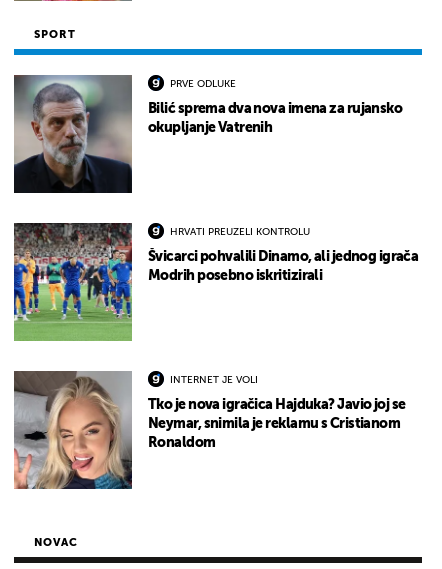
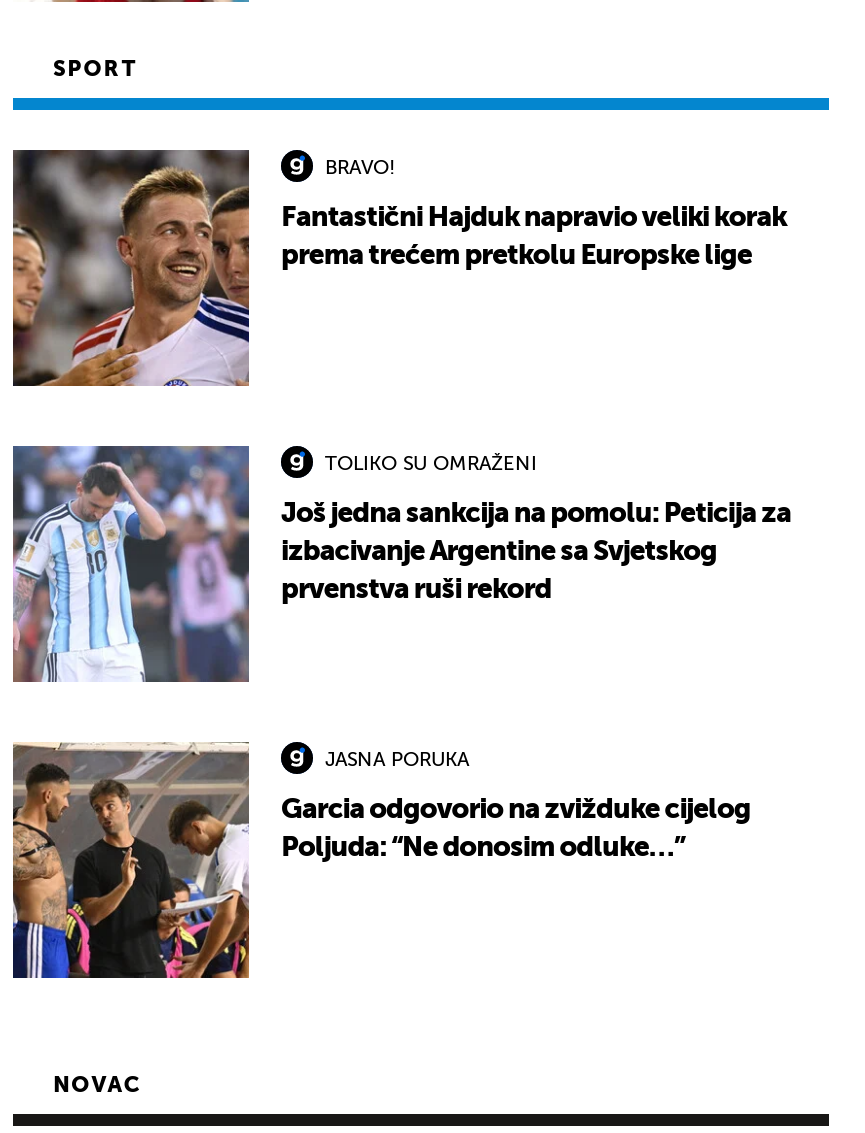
- [image]
- Bilić sprema dva nova imena za rujansko
- okupljanje Vatrenih
+ [image]
+ Fantastični Hajduk napravio veliki korak
+ prema trećem pretkolu Europske lige

- PRVE ODLUKE
+ BRAVO!

- [image]
- Švicarci pohvalili Dinamo, ali jednog igrača
- Modrih posebno iskritizirali
+ [image]
+ Još jedna sankcija na pomolu: Peticija za
+ izbacivanje Argentine sa Svjetskog
+ prvenstva ruši rekord

- HRVATI PREUZELI KONTROLU
+ TOLIKO SU OMRAŽENI

- [image]
- Tko je nova igračica Hajduka? Javio joj se
- Neymar, snimila je reklamu s Cristianom
- Ronaldom
+ [image]
+ Garcia odgovorio na zvižduke cijelog
+ Poljuda: “Ne donosim odluke…”

- INTERNET JE VOLI
+ JASNA PORUKA
